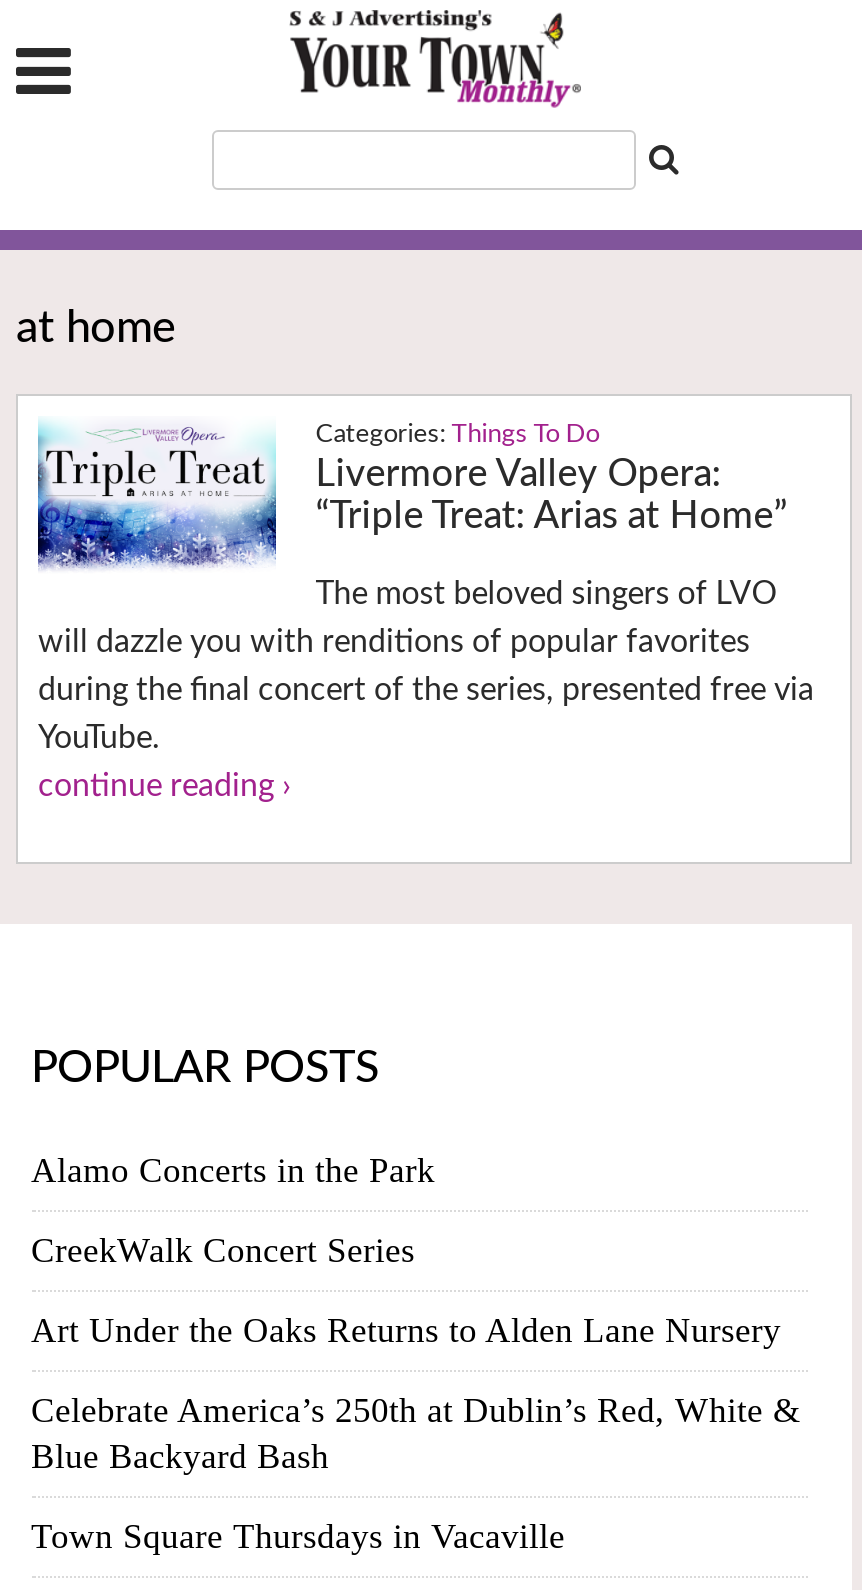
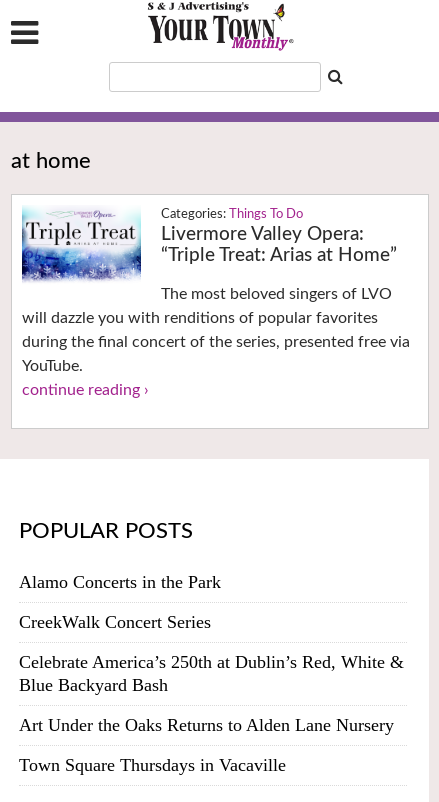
moved down: Art Under the Oaks Returns to Alden Lane Nursery

moved up: Celebrate America’s 250th at Dublin’s Red, White & | Blue Backyard Bash
